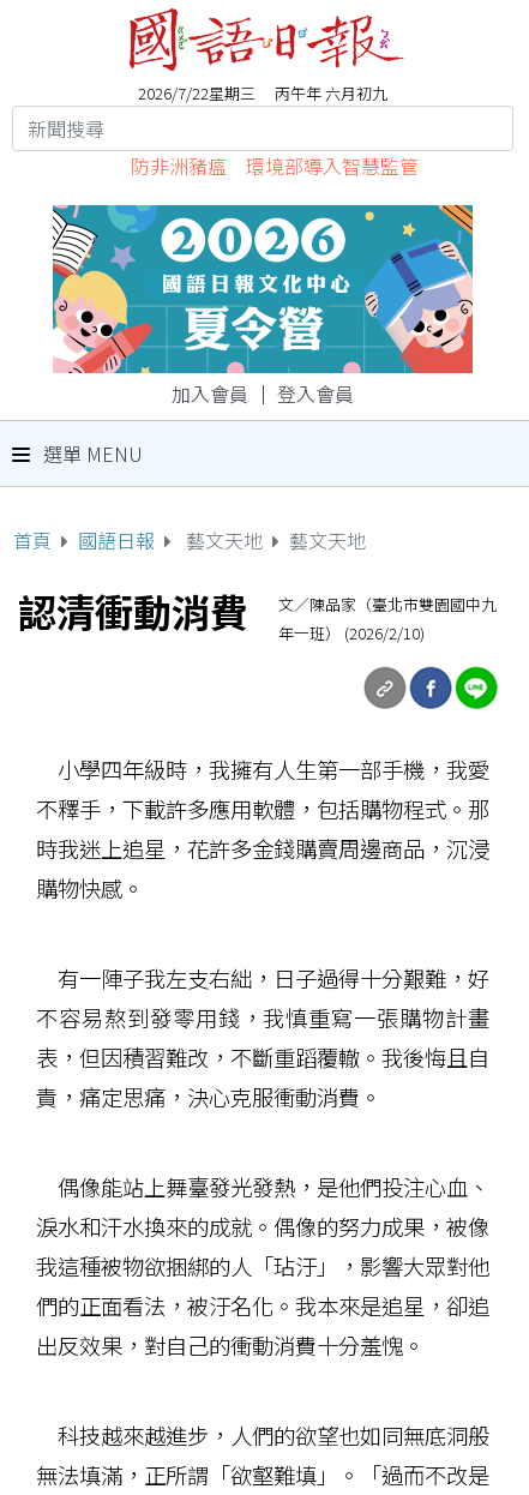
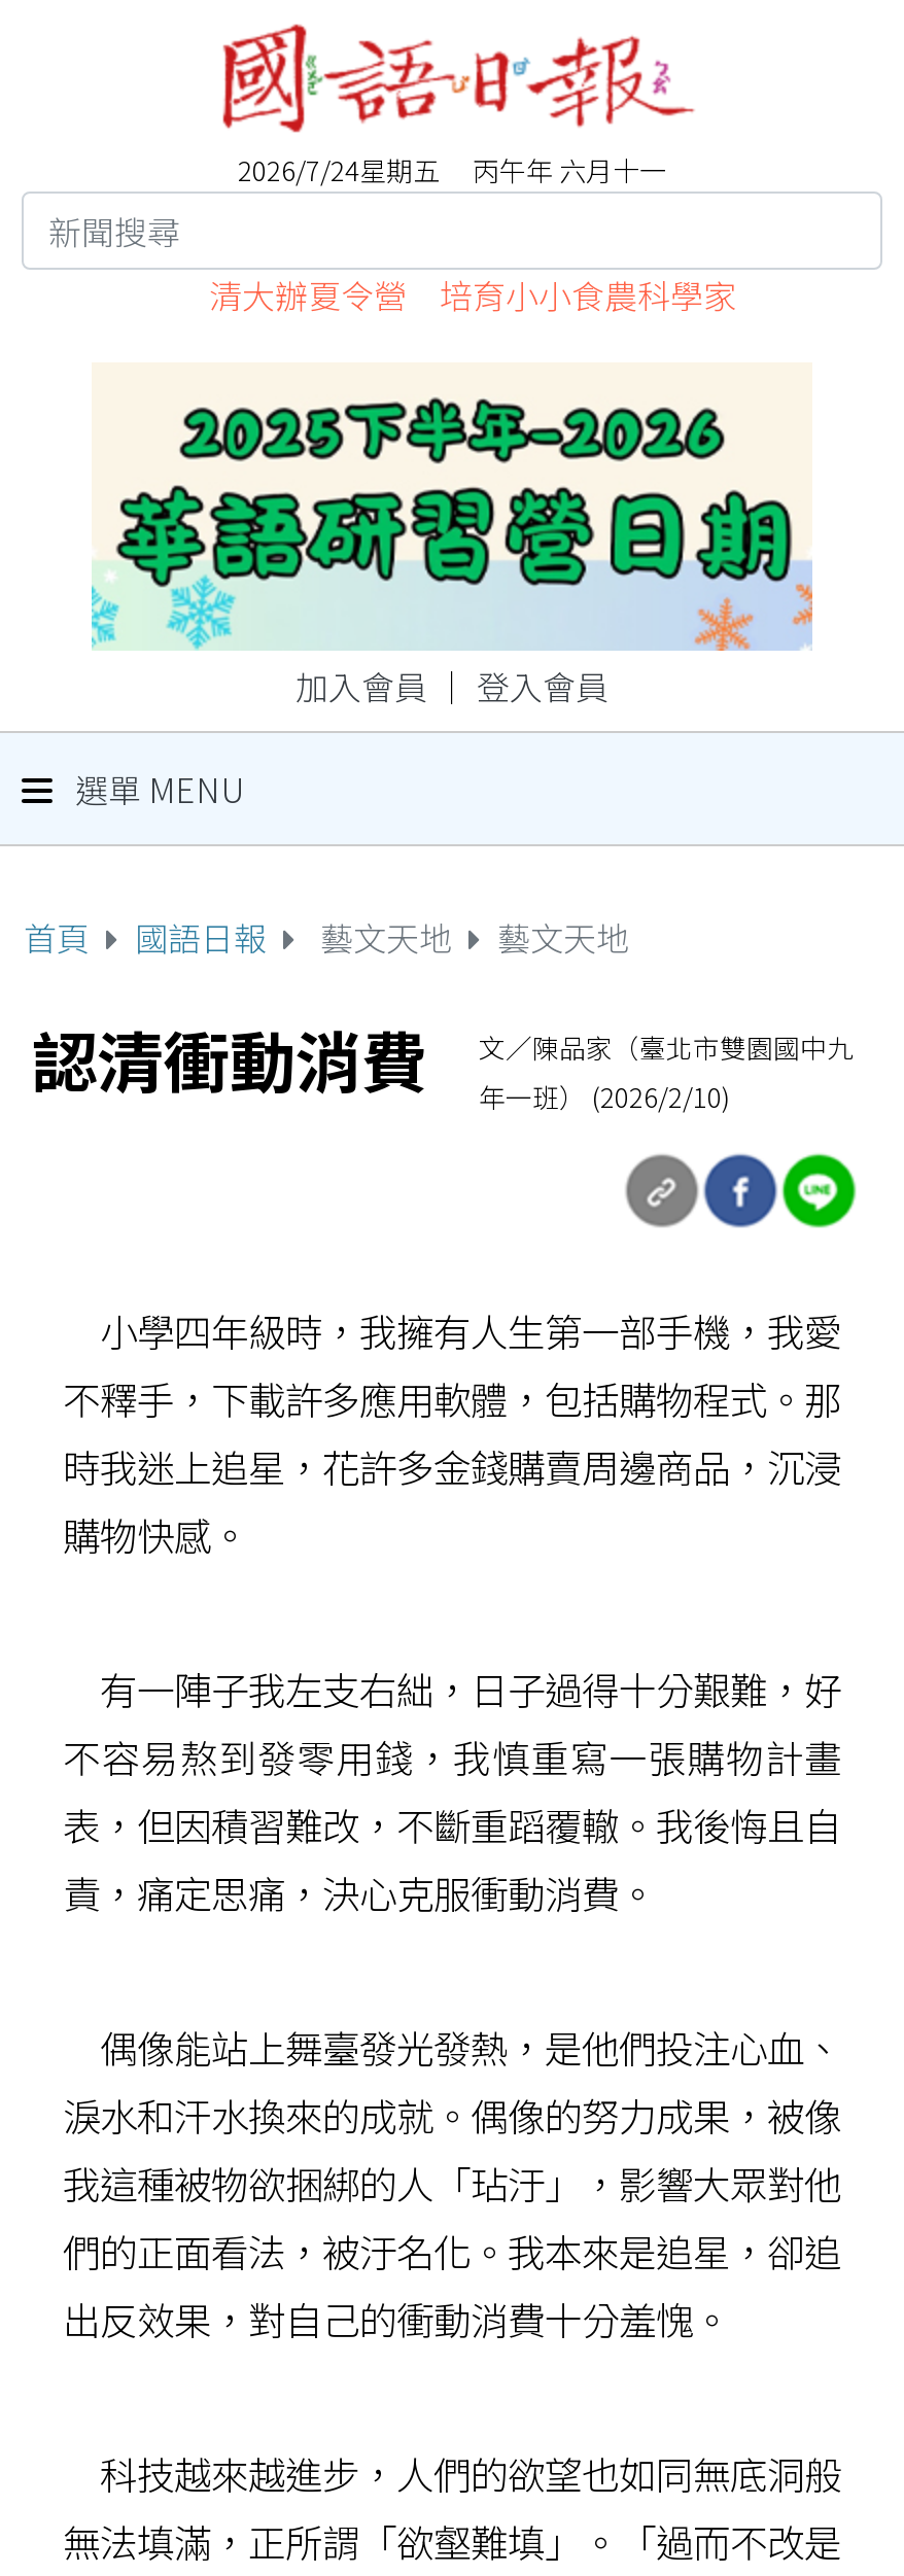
- 2026/7/22星期三 丙午年 六月初九
+ 2026/7/24星期五 丙午年 六月十一

- 防非洲豬瘟 環境部導入智慧監管
+ 清大辦夏令營 培育小小食農科學家

- [image]
+ [image]
